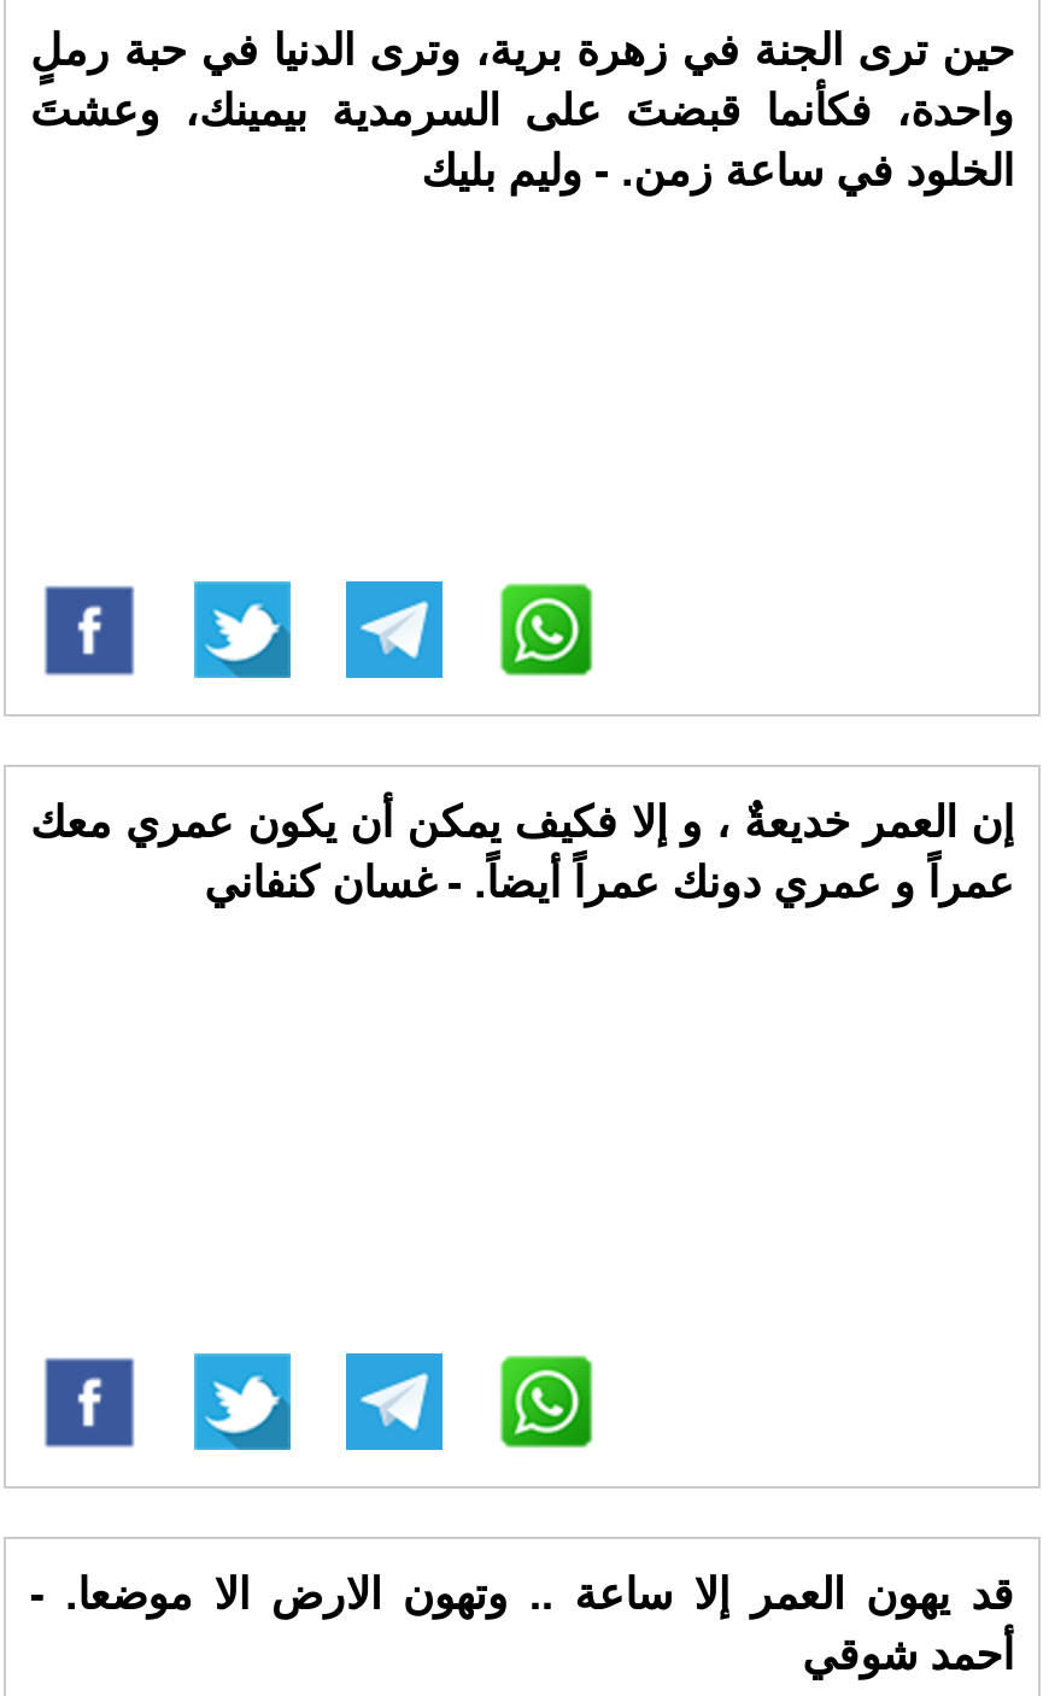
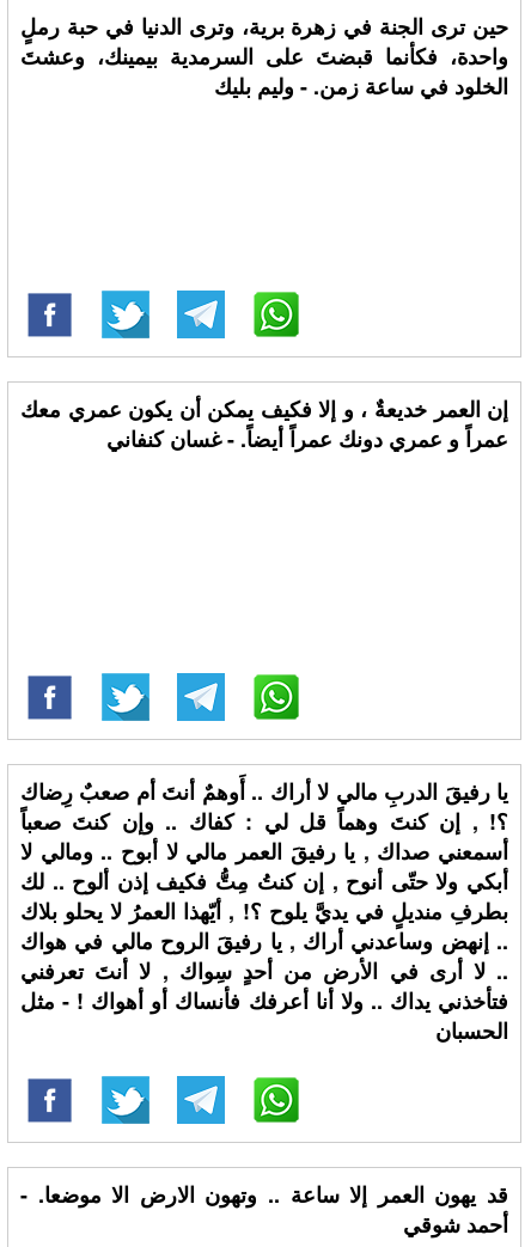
+ يا رفيقَ الدربِ مالي لا أراك .. أَوهمٌ أنتَ أم صعبٌ رِضاك
+ ؟! , إن كنتَ وهماً قل لي : كفاك .. وإن كنتَ صعباً
+ أسمعني صداك , يا رفيقَ العمر مالي لا أبوح .. ومالي لا
+ أبكي ولا حتّى أنوح , إن كنتُ مِتُّ فكيف إذن ألوح .. لك
+ بطرفِ منديلٍ في يديَّ يلوح ؟! , أيّهذا العمرُ لا يحلو بلاك
+ .. إنهض وساعدني أراك , يا رفيقَ الروح مالي في هواك
+ .. لا أرى في الأرض من أحدٍ سِواك , لا أنتَ تعرفني
+ فتأخذني يداك .. ولا أنا أعرفك فأنساك أو أهواك ! - مثل
+ الحسبان
